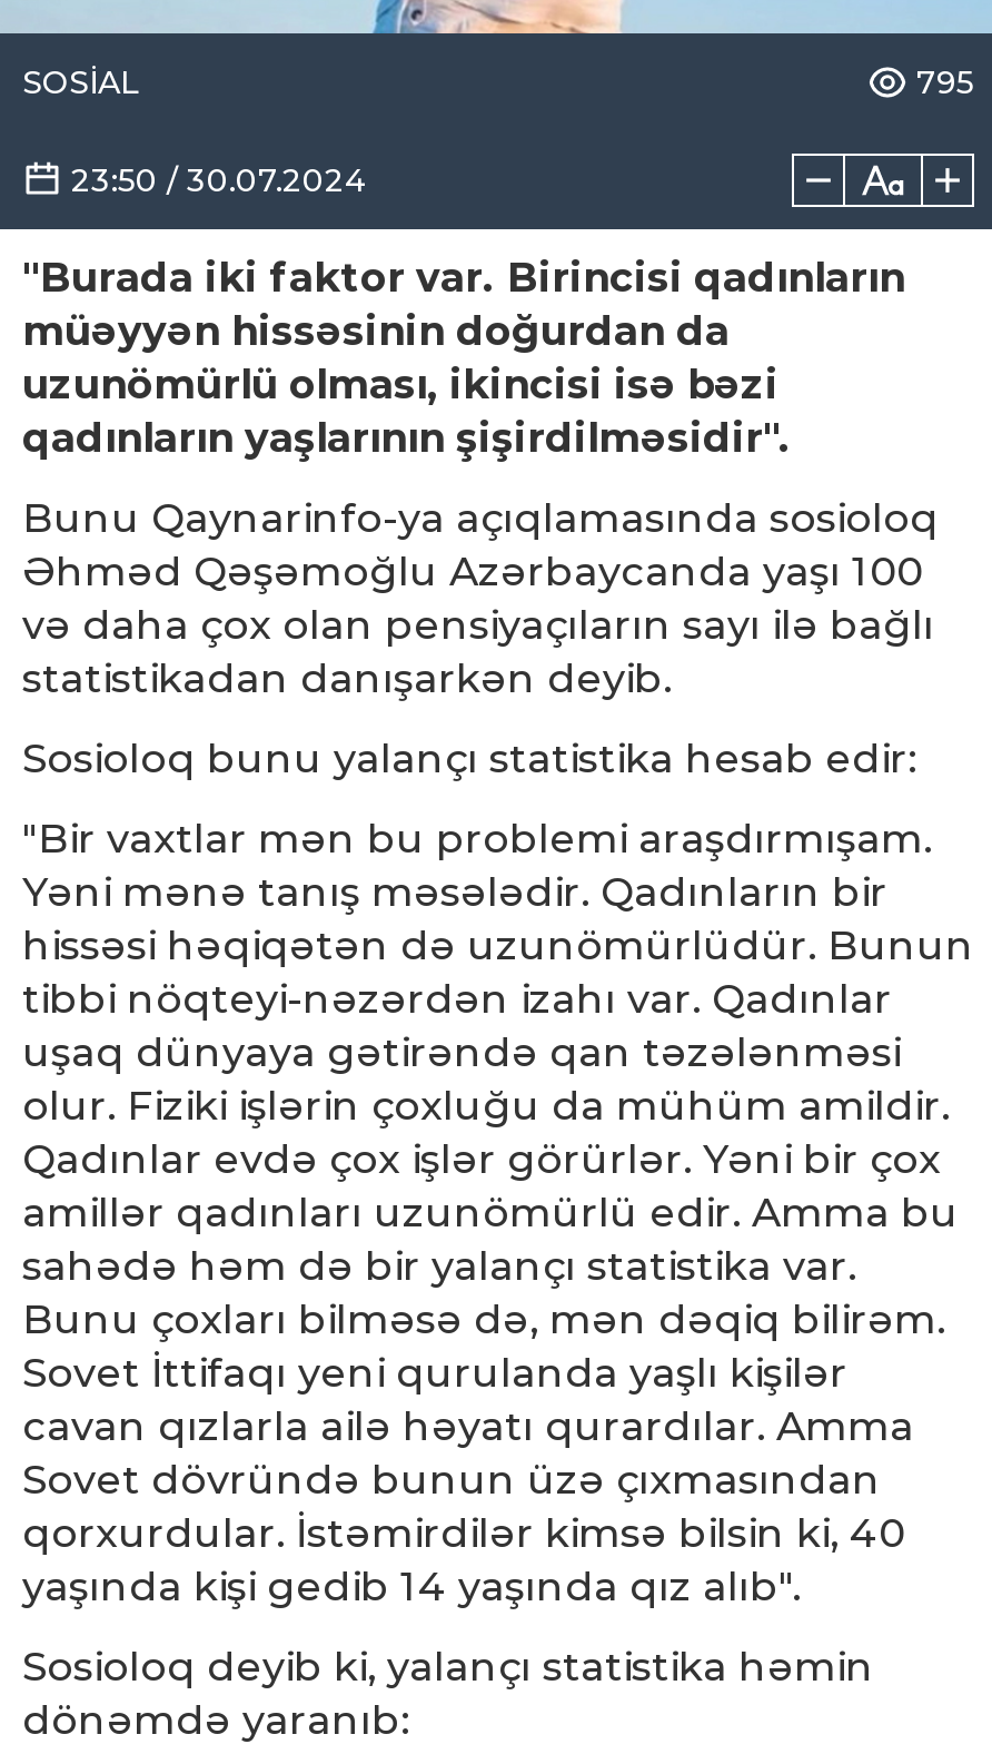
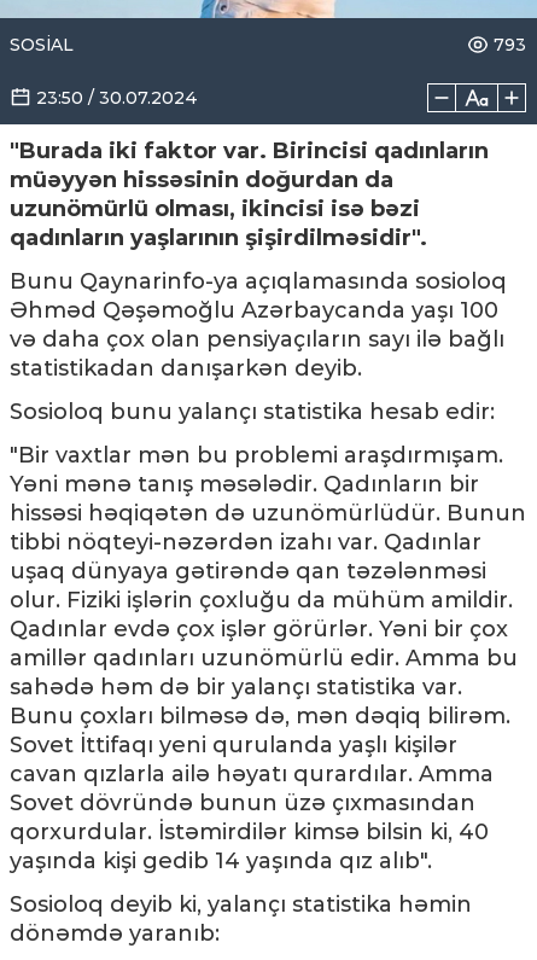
- 795
+ 793
